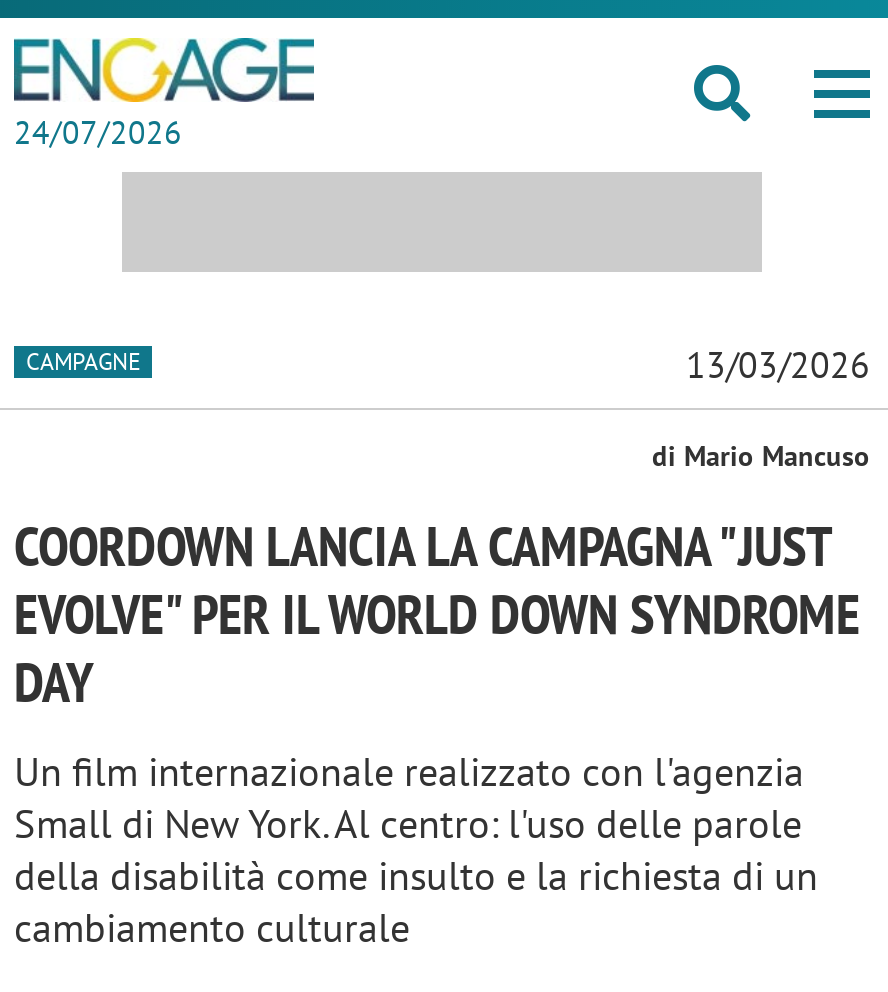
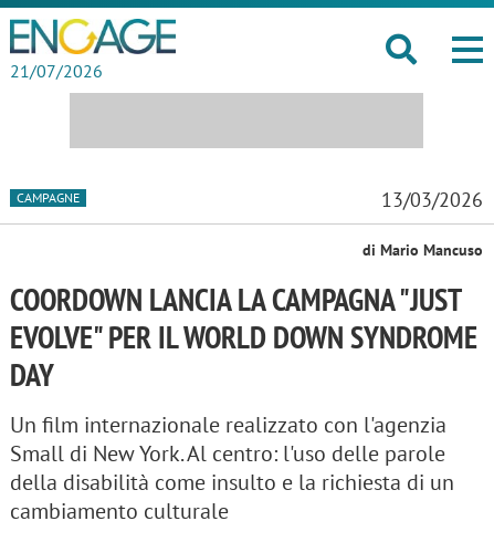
- 24/07/2026
+ 21/07/2026
